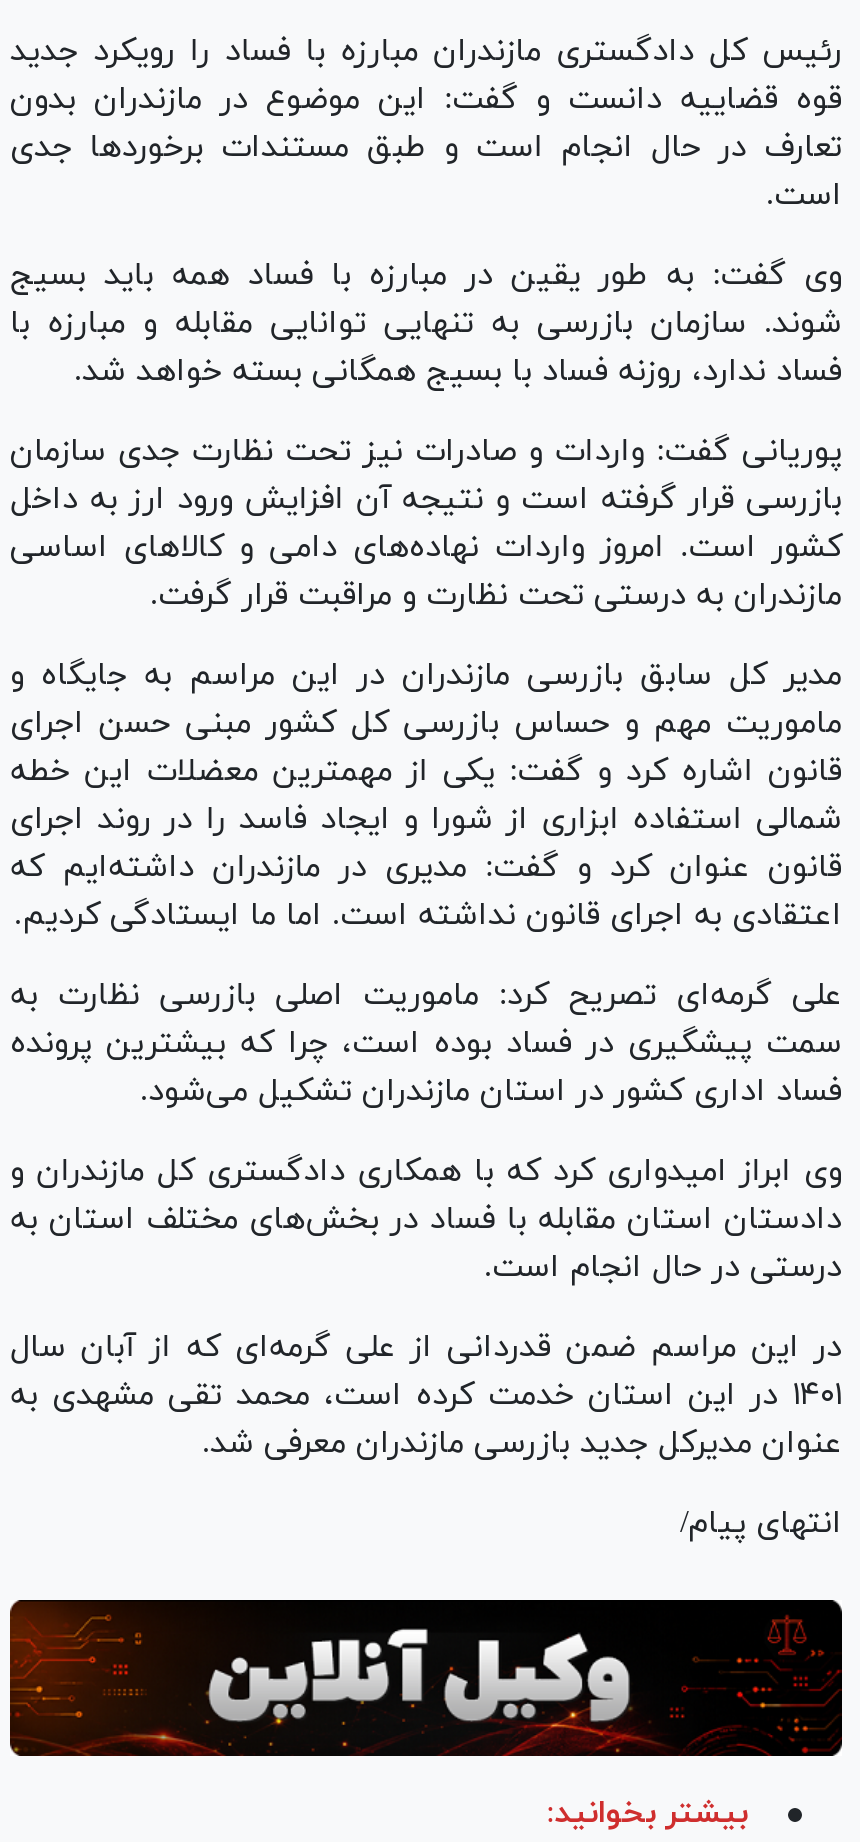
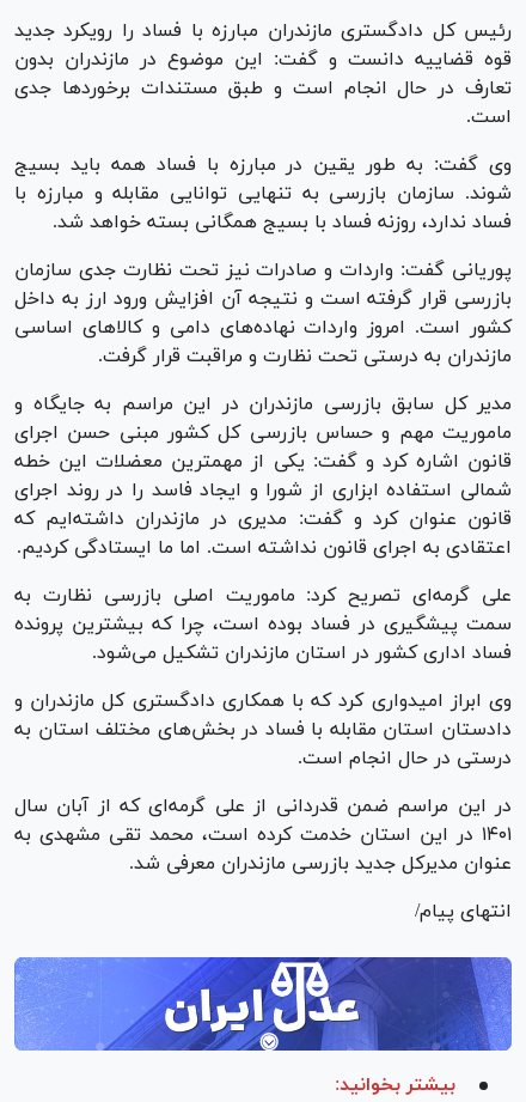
- [image]
+ [image]
